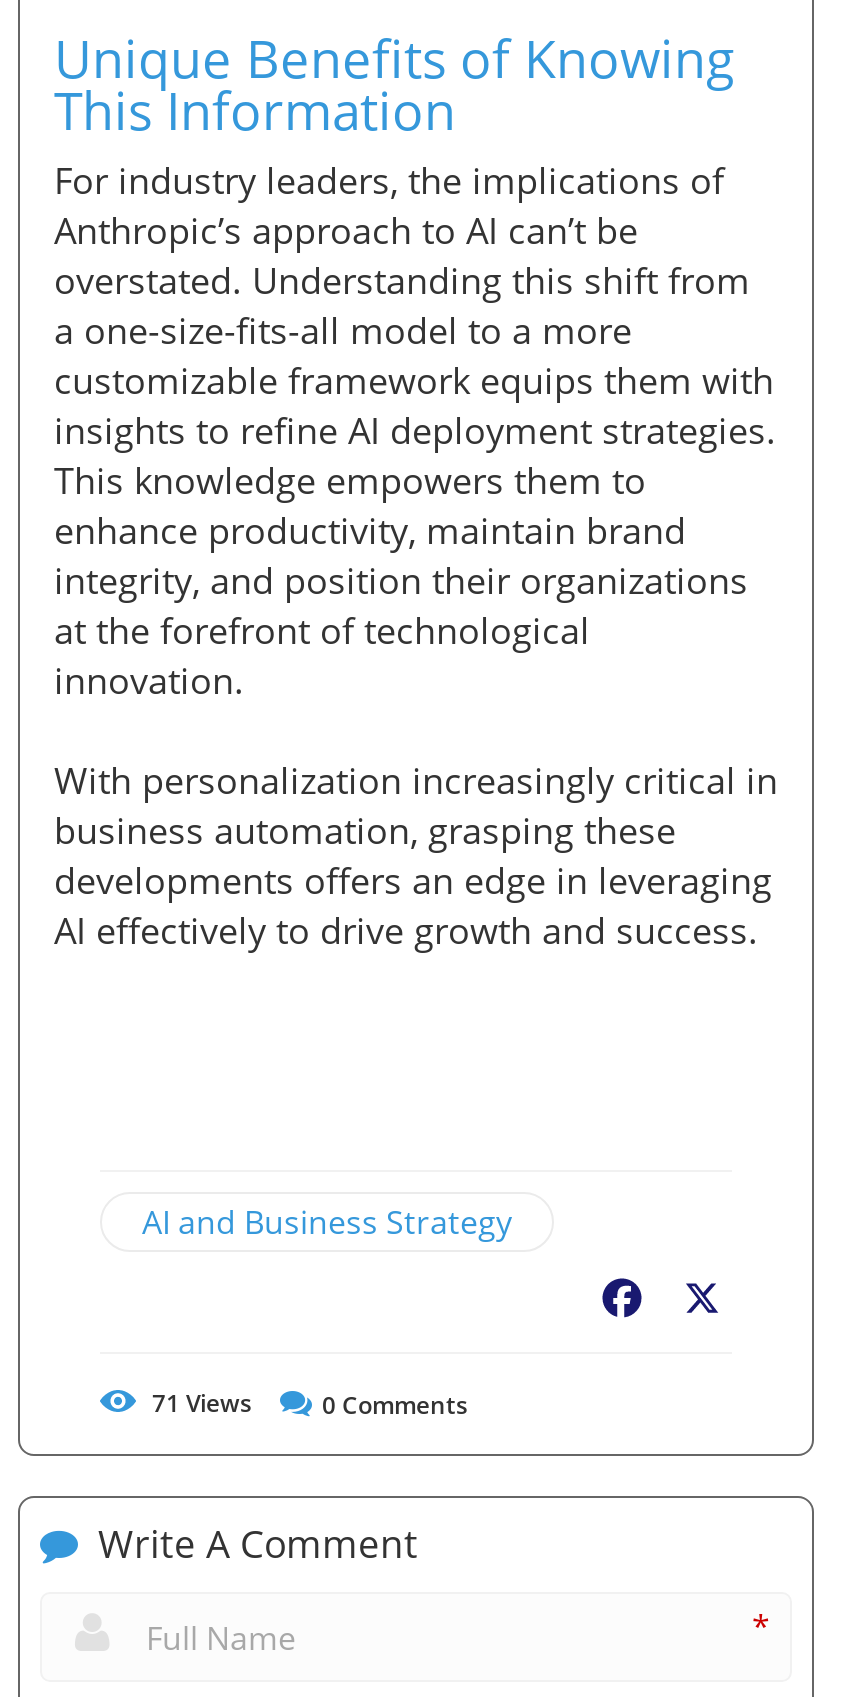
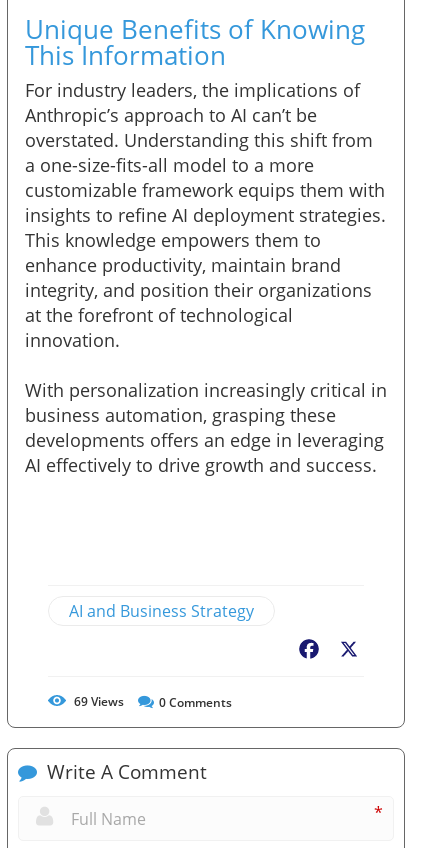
- 71 Views
+ 69 Views
